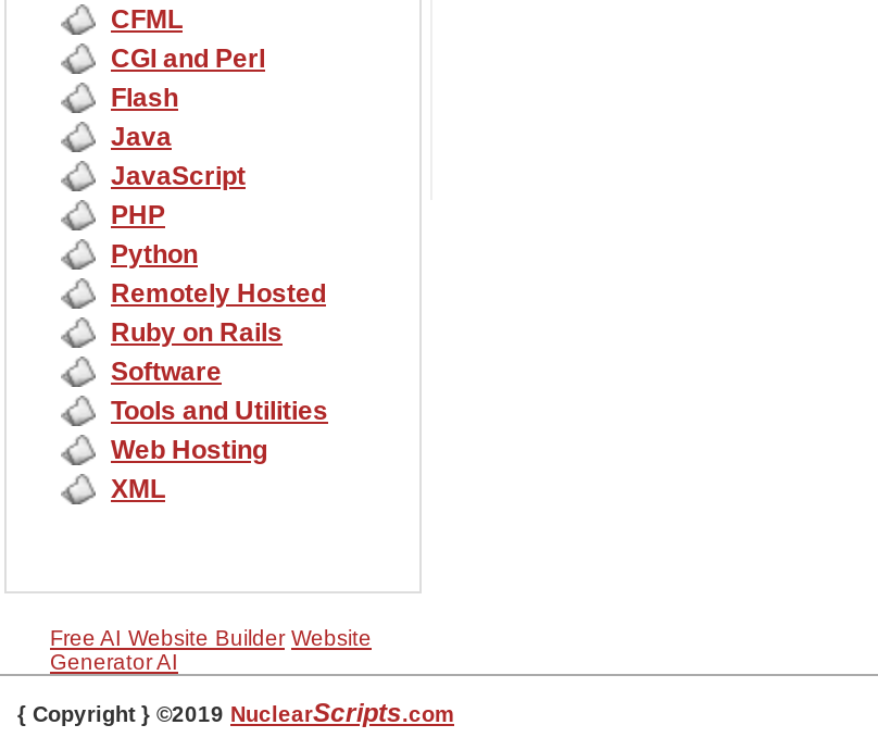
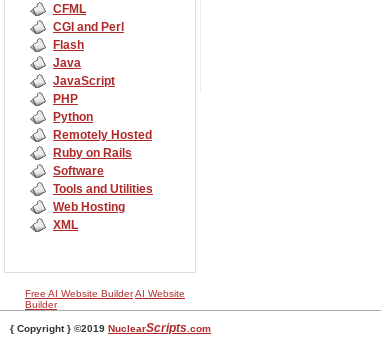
- Free AI Website Builder Website
- Generator AI
+ Free AI Website Builder AI Website
+ Builder
